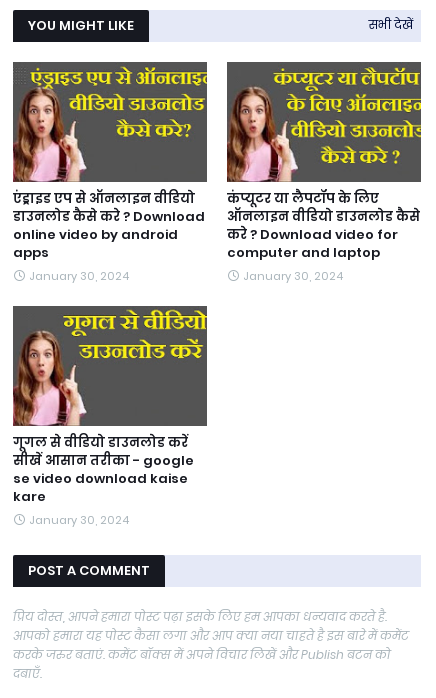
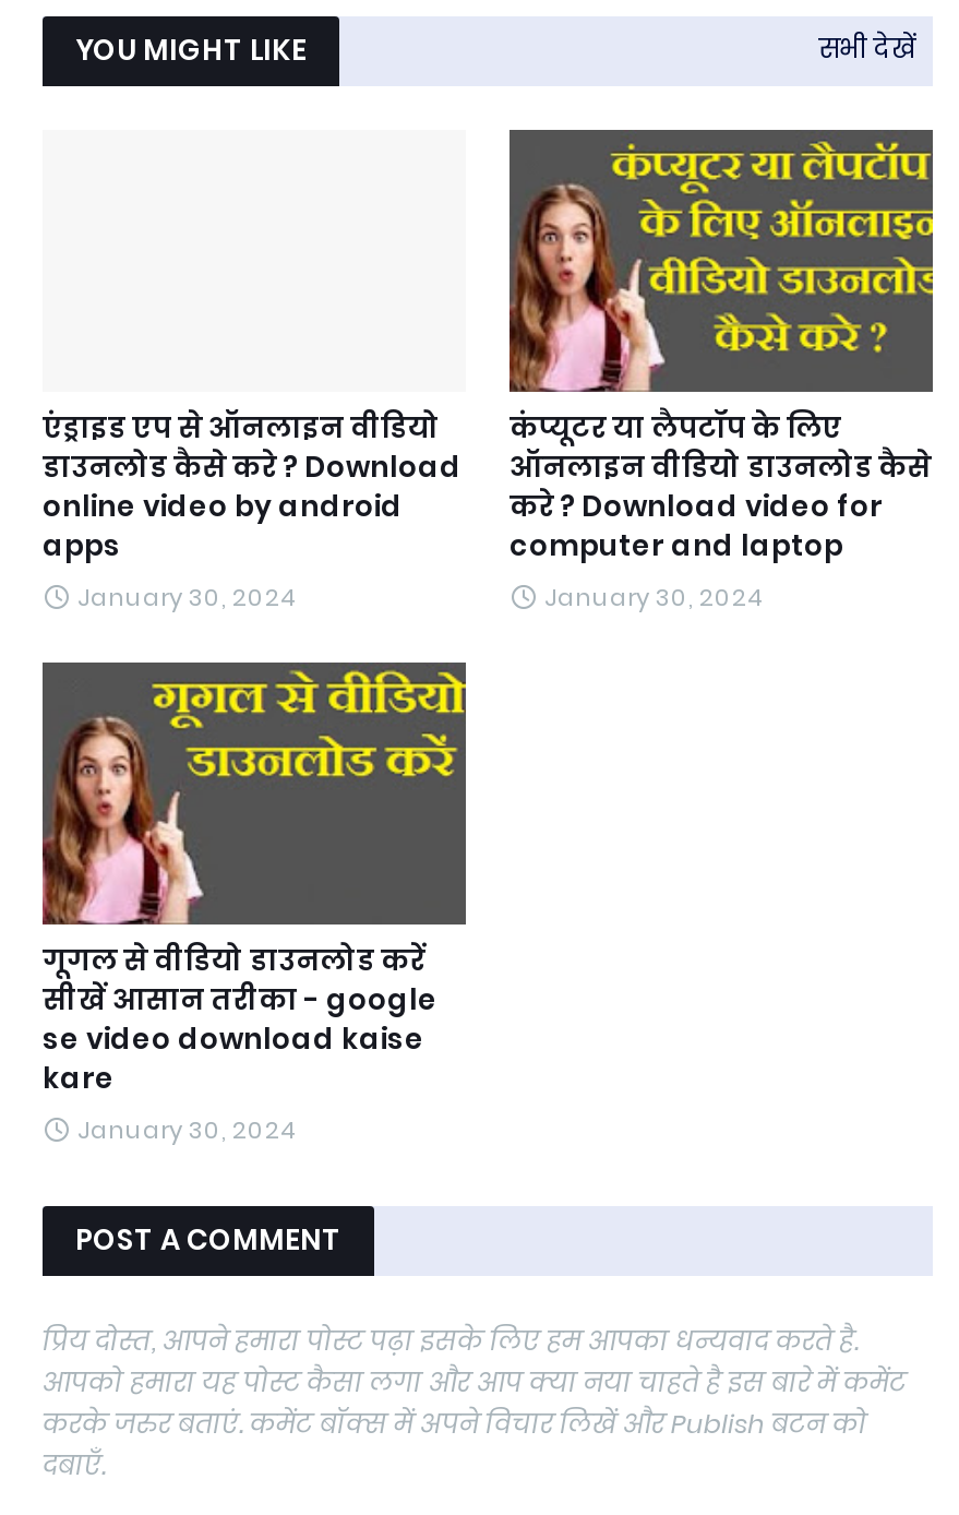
- [image]
